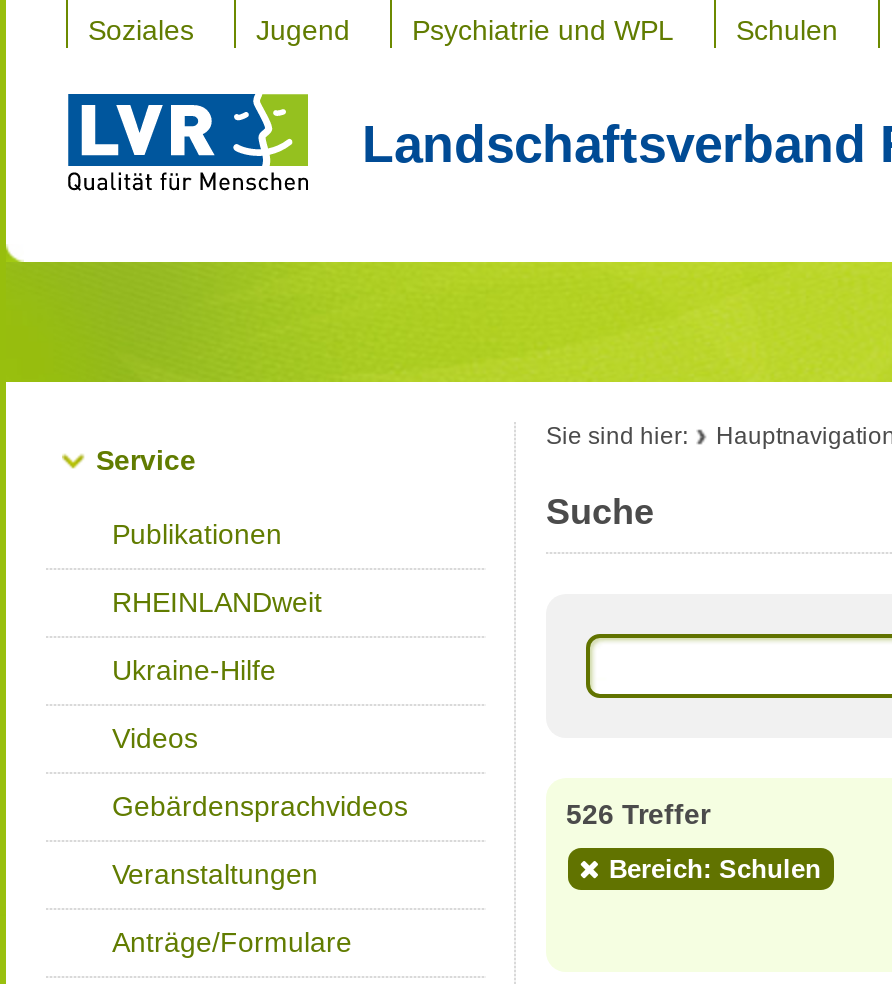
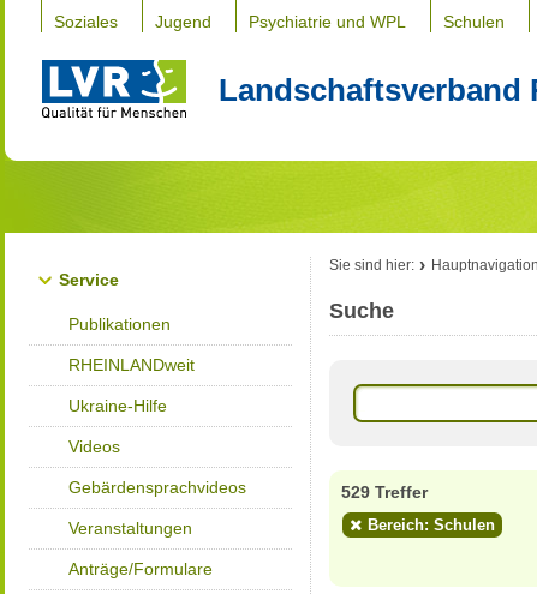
- 526 Treffer
+ 529 Treffer
